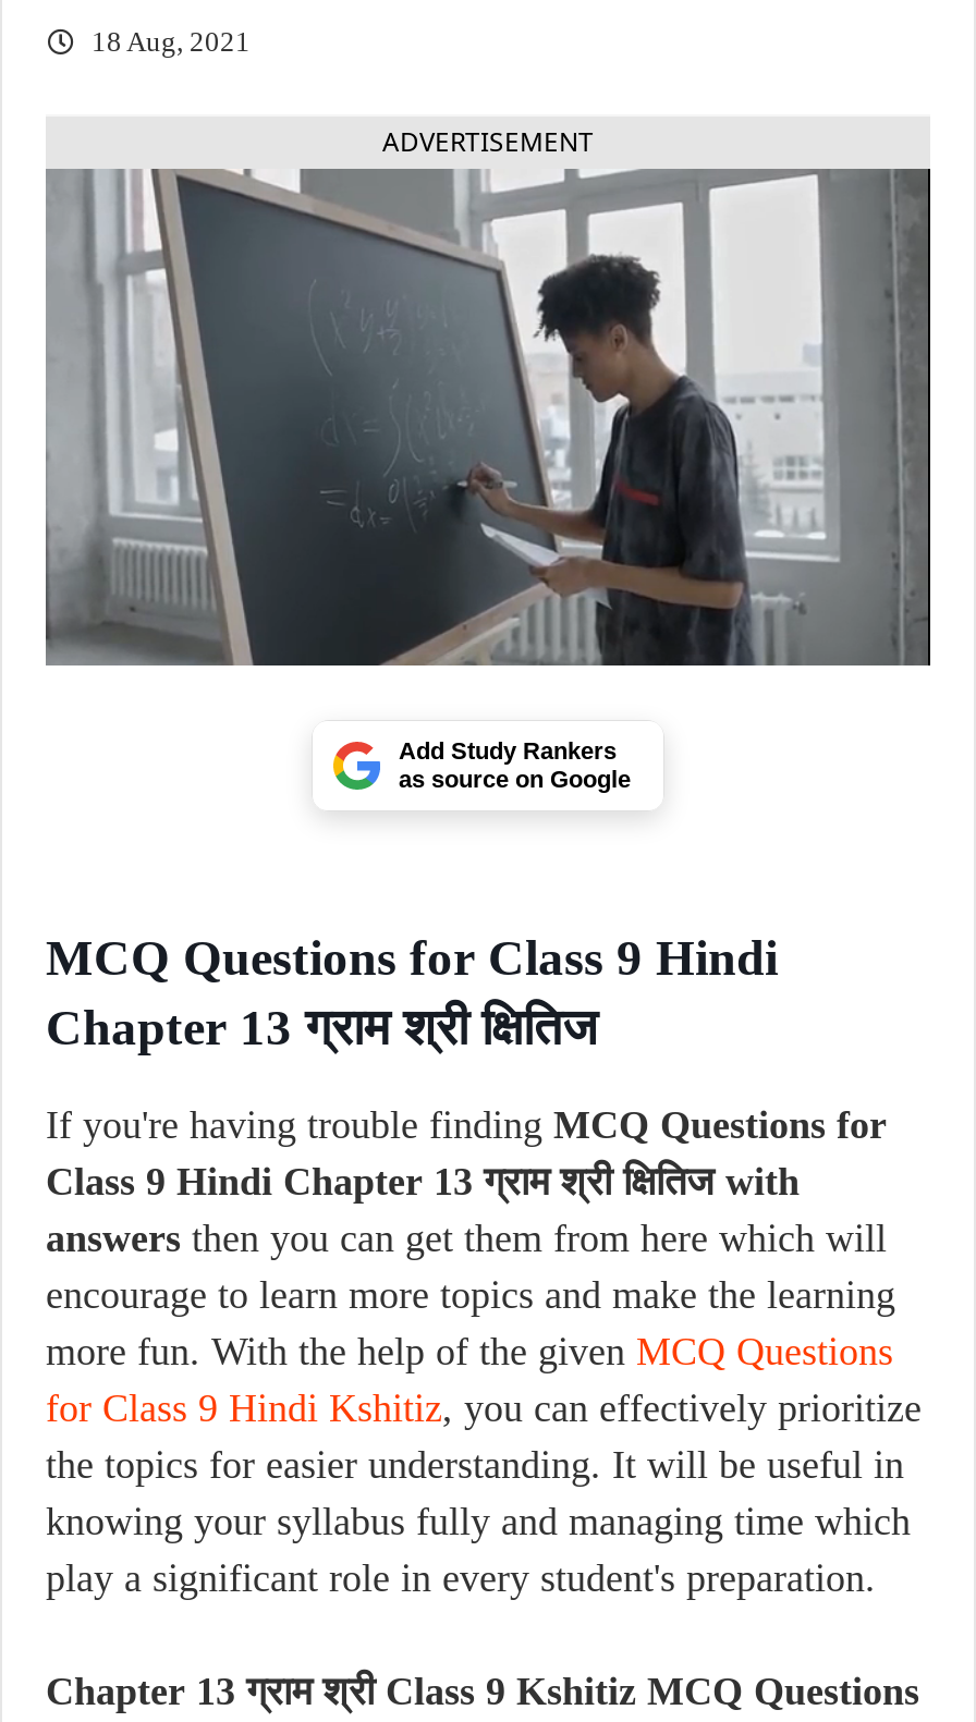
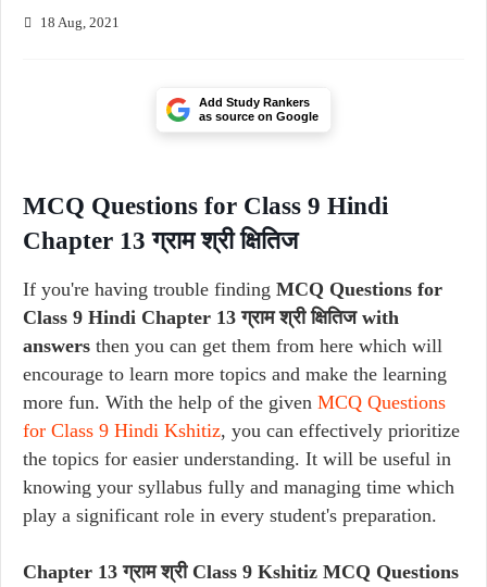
- ADVERTISEMENT

- [image]
